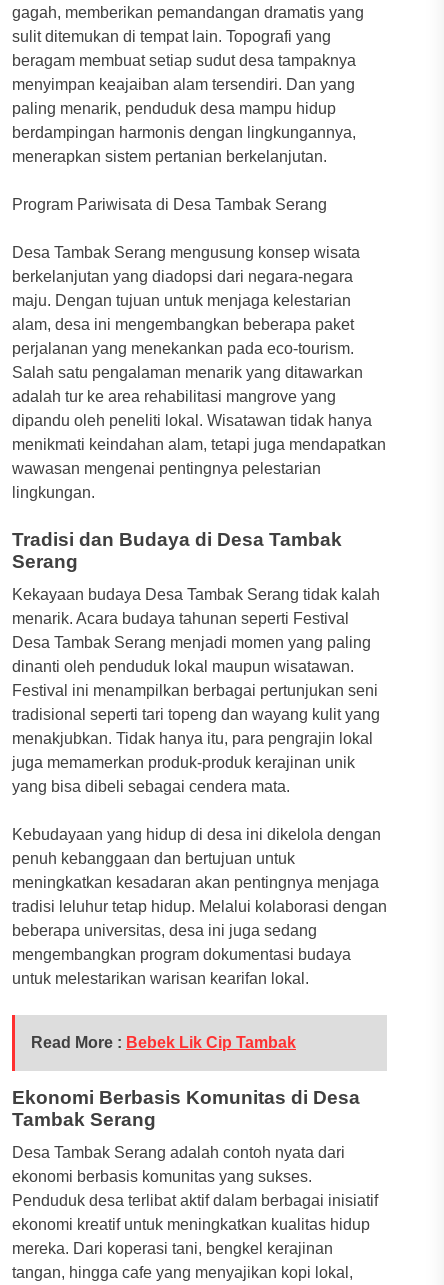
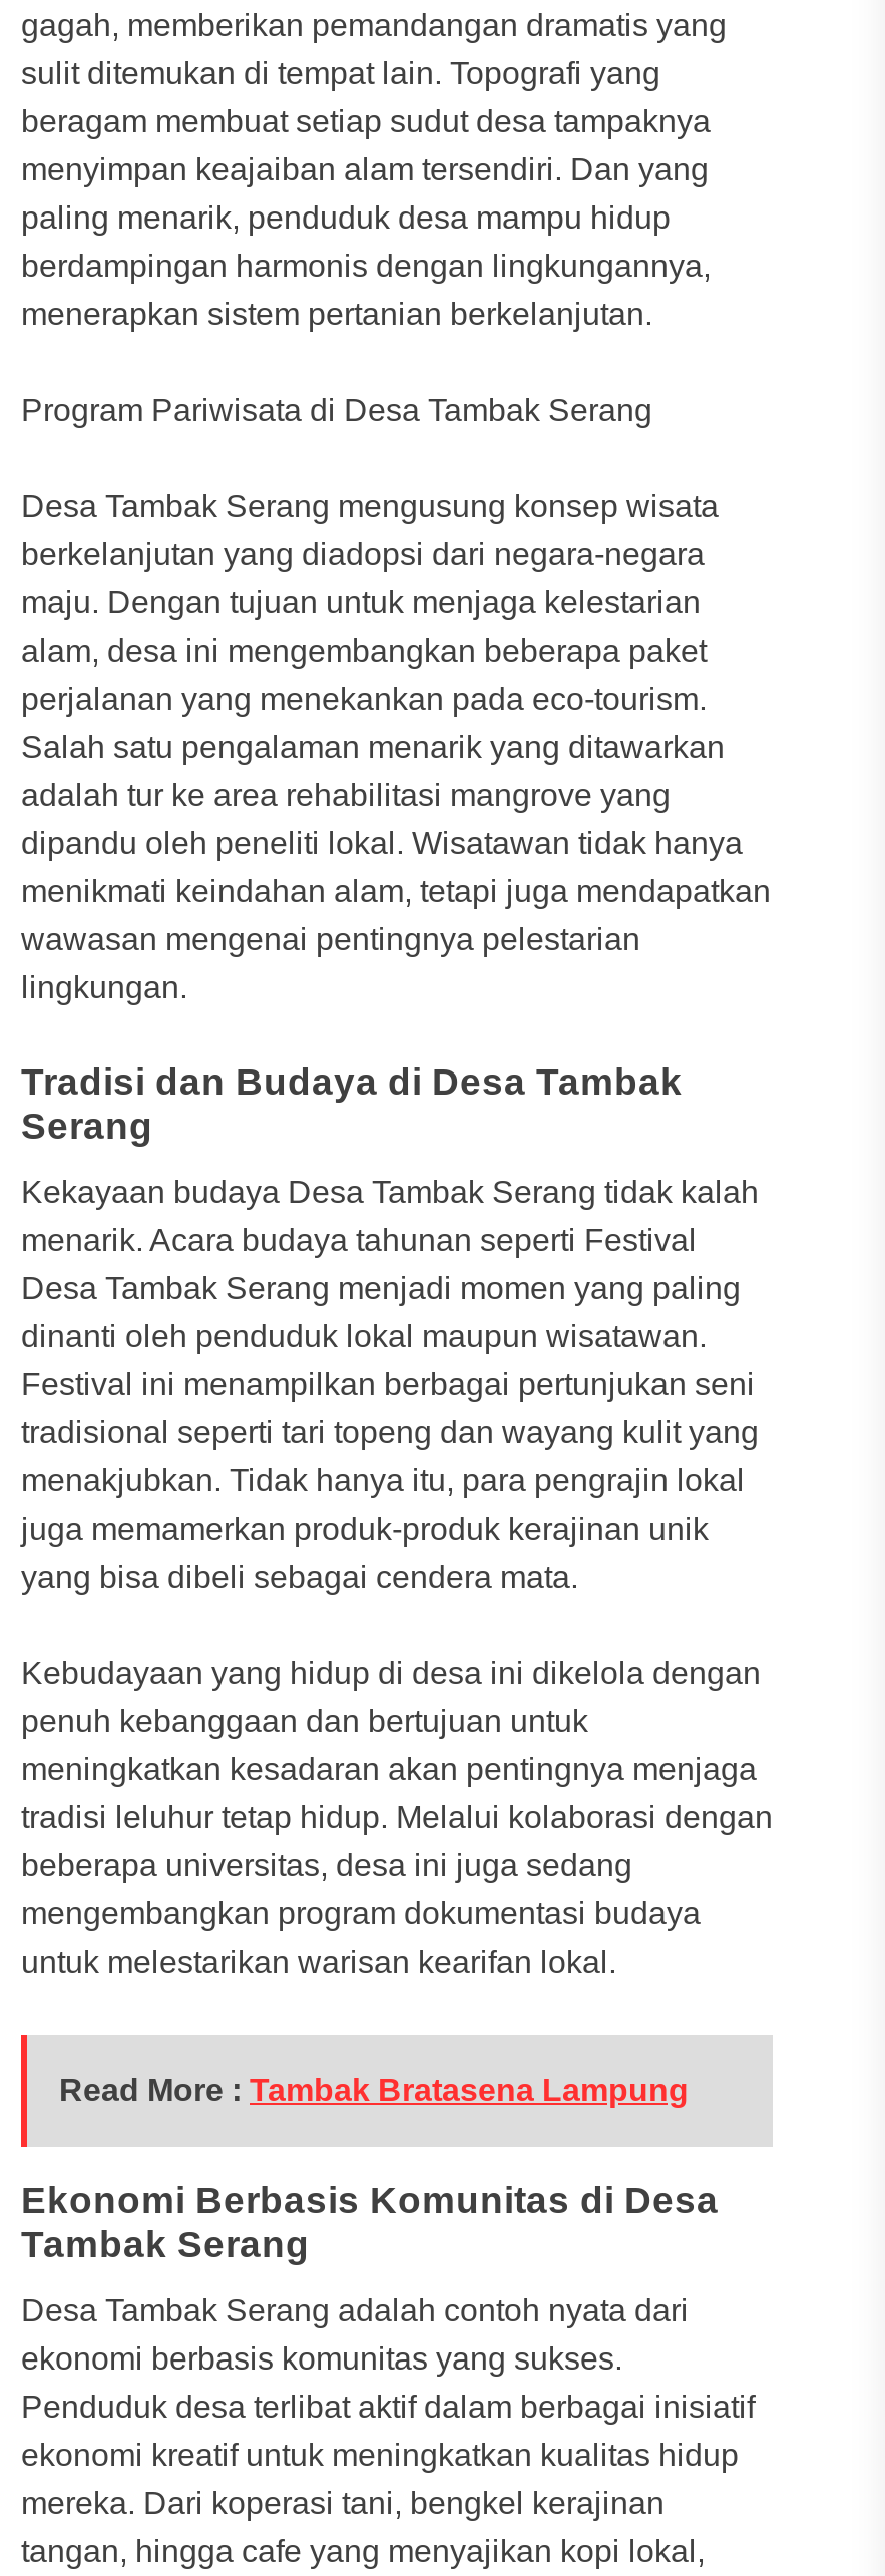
- Read More : Bebek Lik Cip Tambak
+ Read More : Tambak Bratasena Lampung
